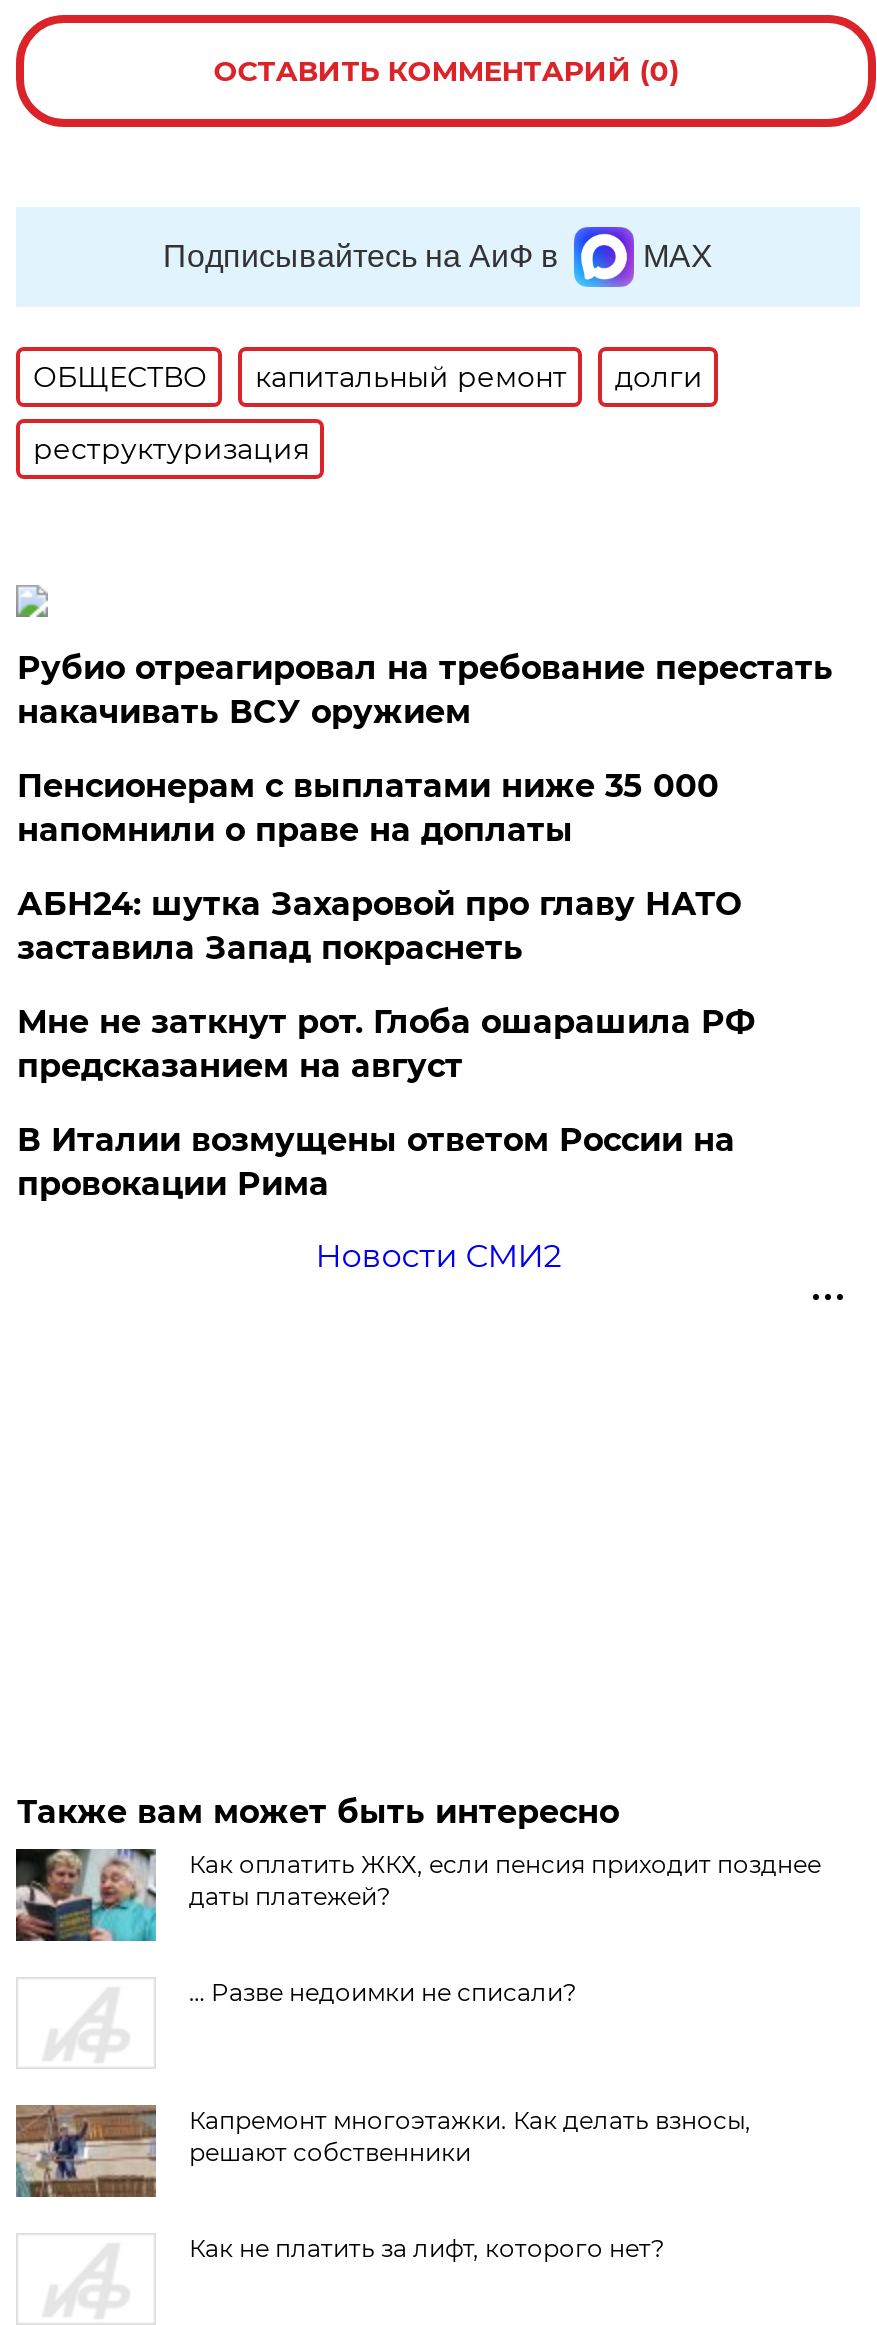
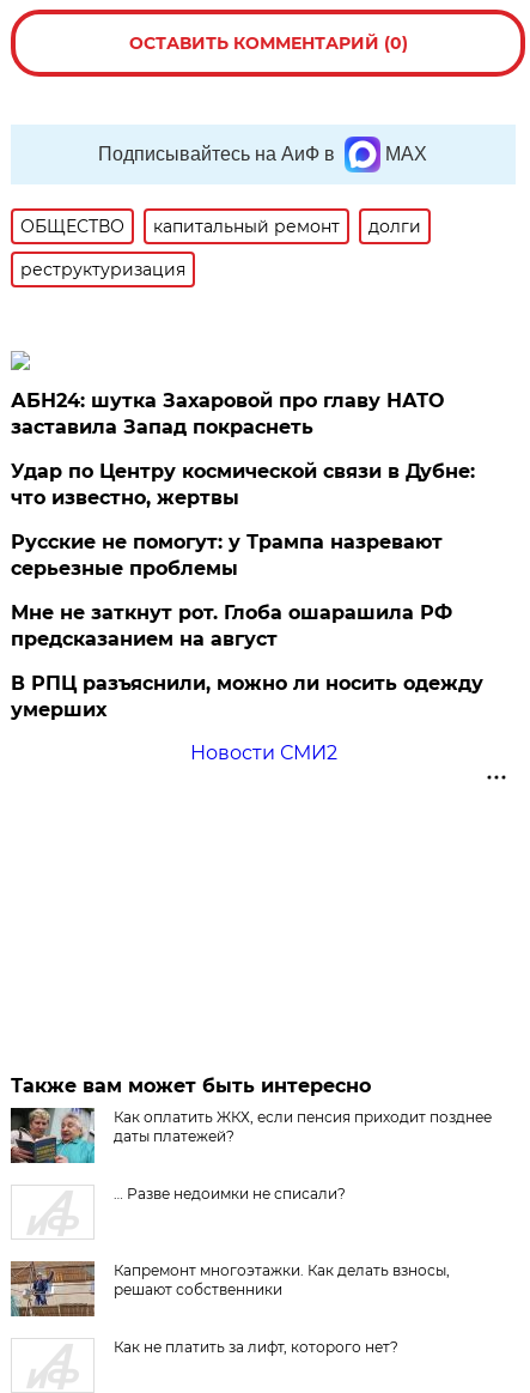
- Рубио отреагировал на требование перестать
- накачивать ВСУ оружием
- Пенсионерам с выплатами ниже 35 000
- напомнили о праве на доплаты

moved up: АБН24: шутка Захаровой про главу НАТО | заставила Запад покраснеть

+ Удар по Центру космической связи в Дубне:
+ что известно, жертвы
+ Русские не помогут: у Трампа назревают
+ серьезные проблемы

- В Италии возмущены ответом России на
- провокации Рима
+ В РПЦ разъяснили, можно ли носить одежду
+ умерших
